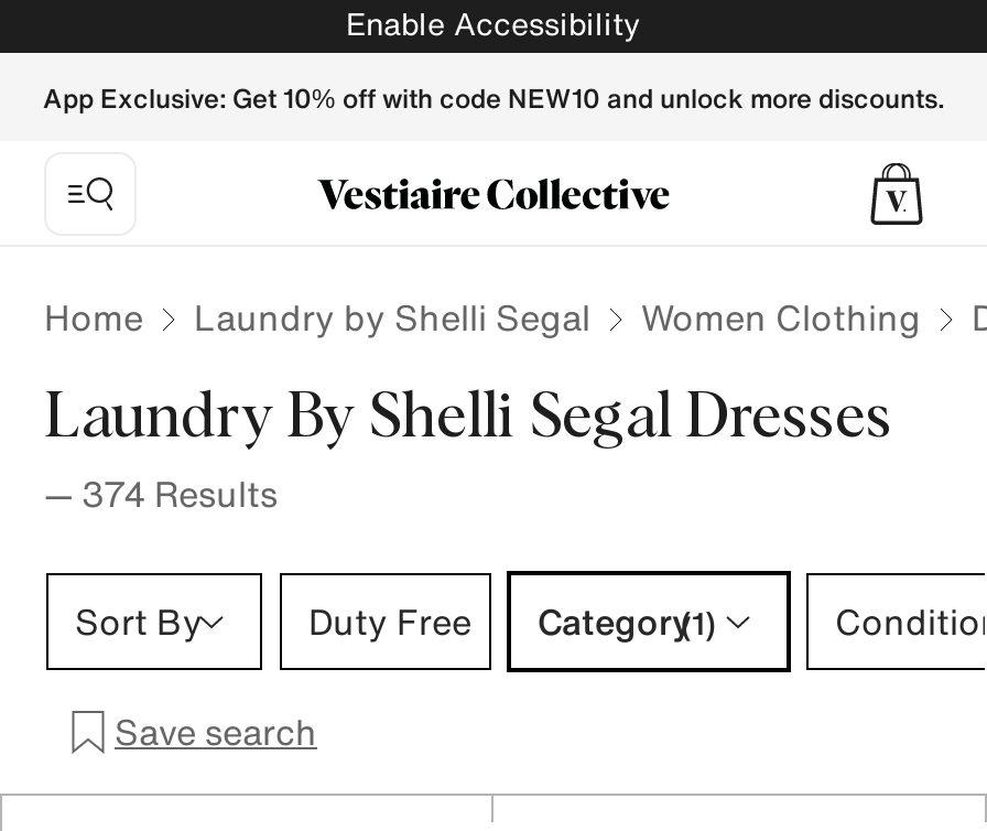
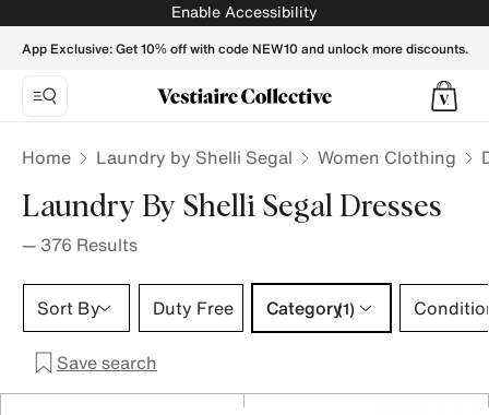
- — 374 Results
+ — 376 Results
